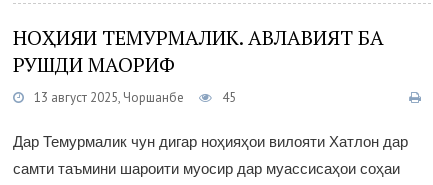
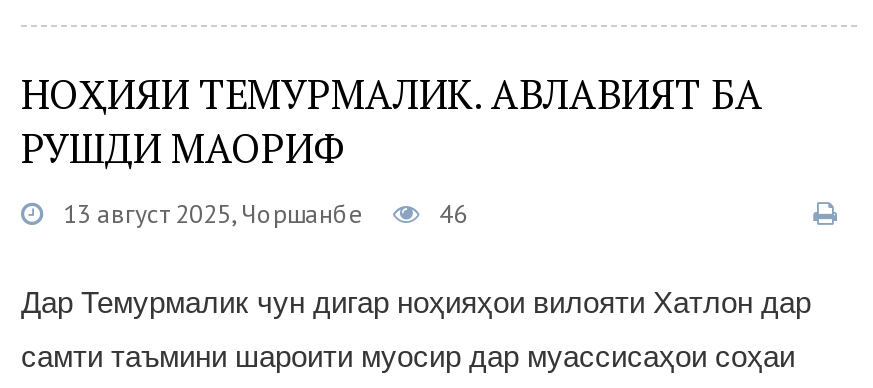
- 45
+ 46
